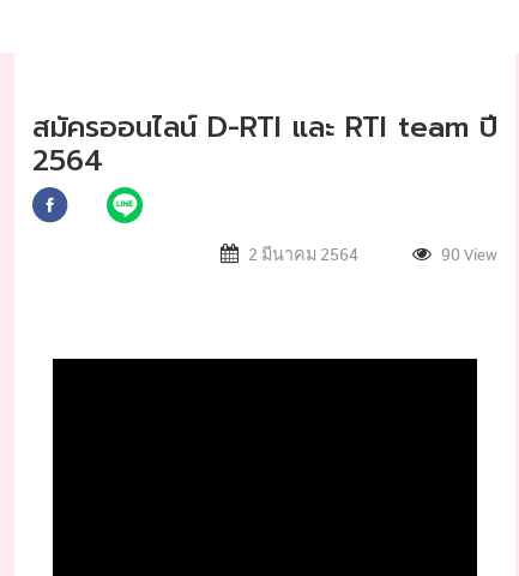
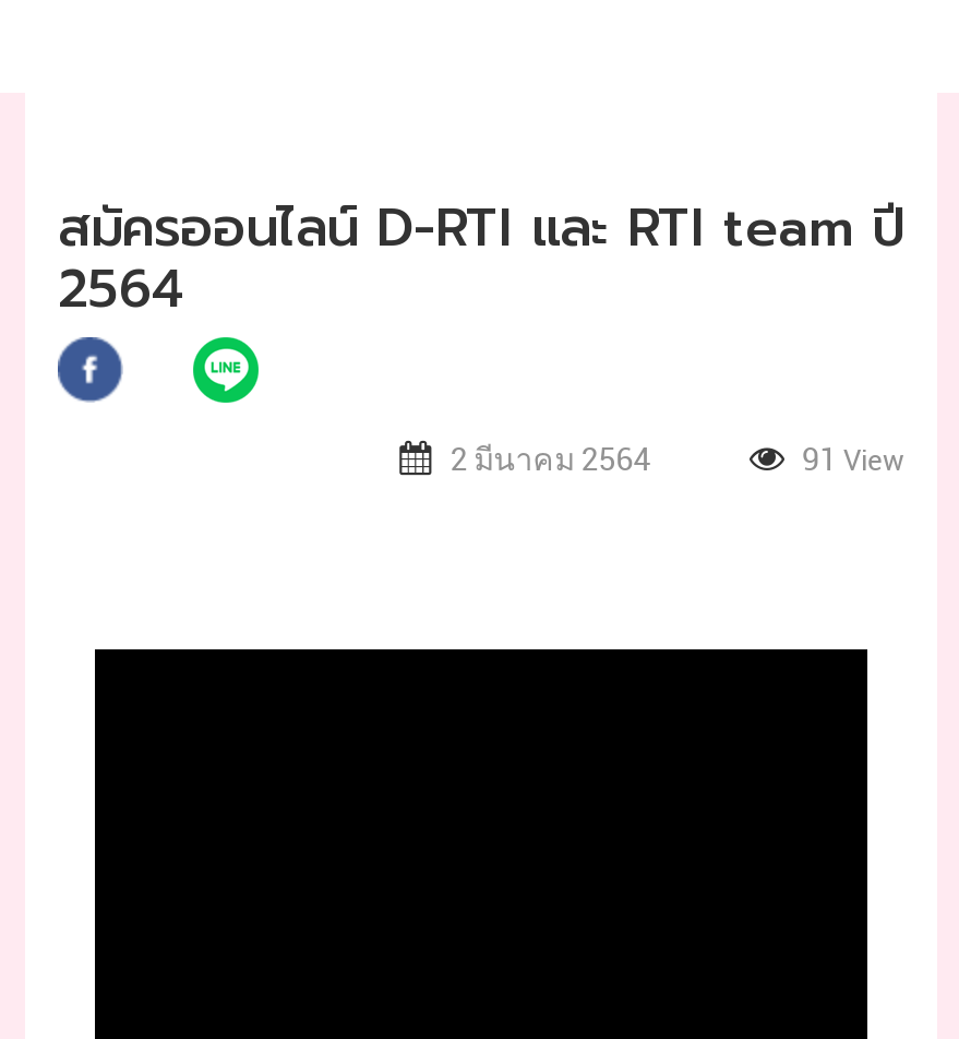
- 90 View
+ 91 View
